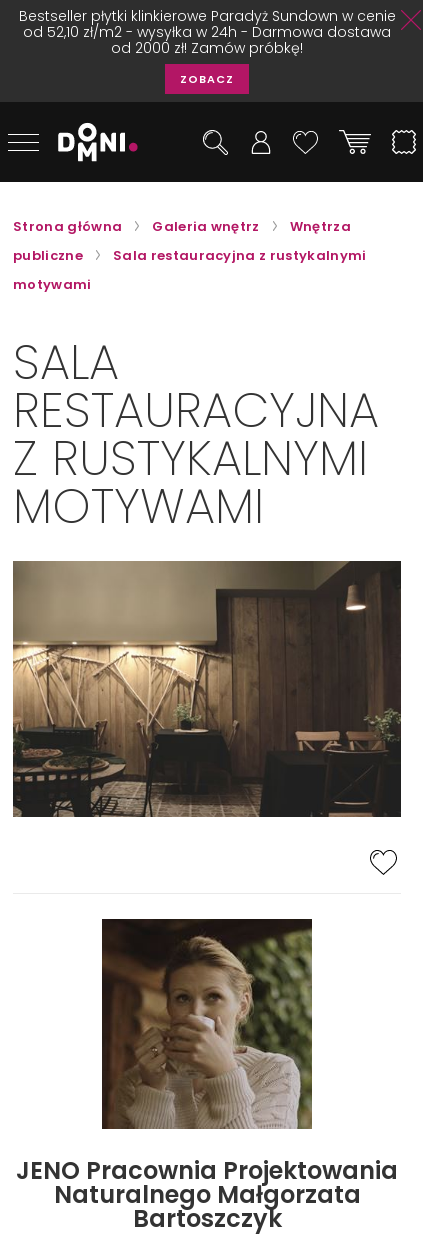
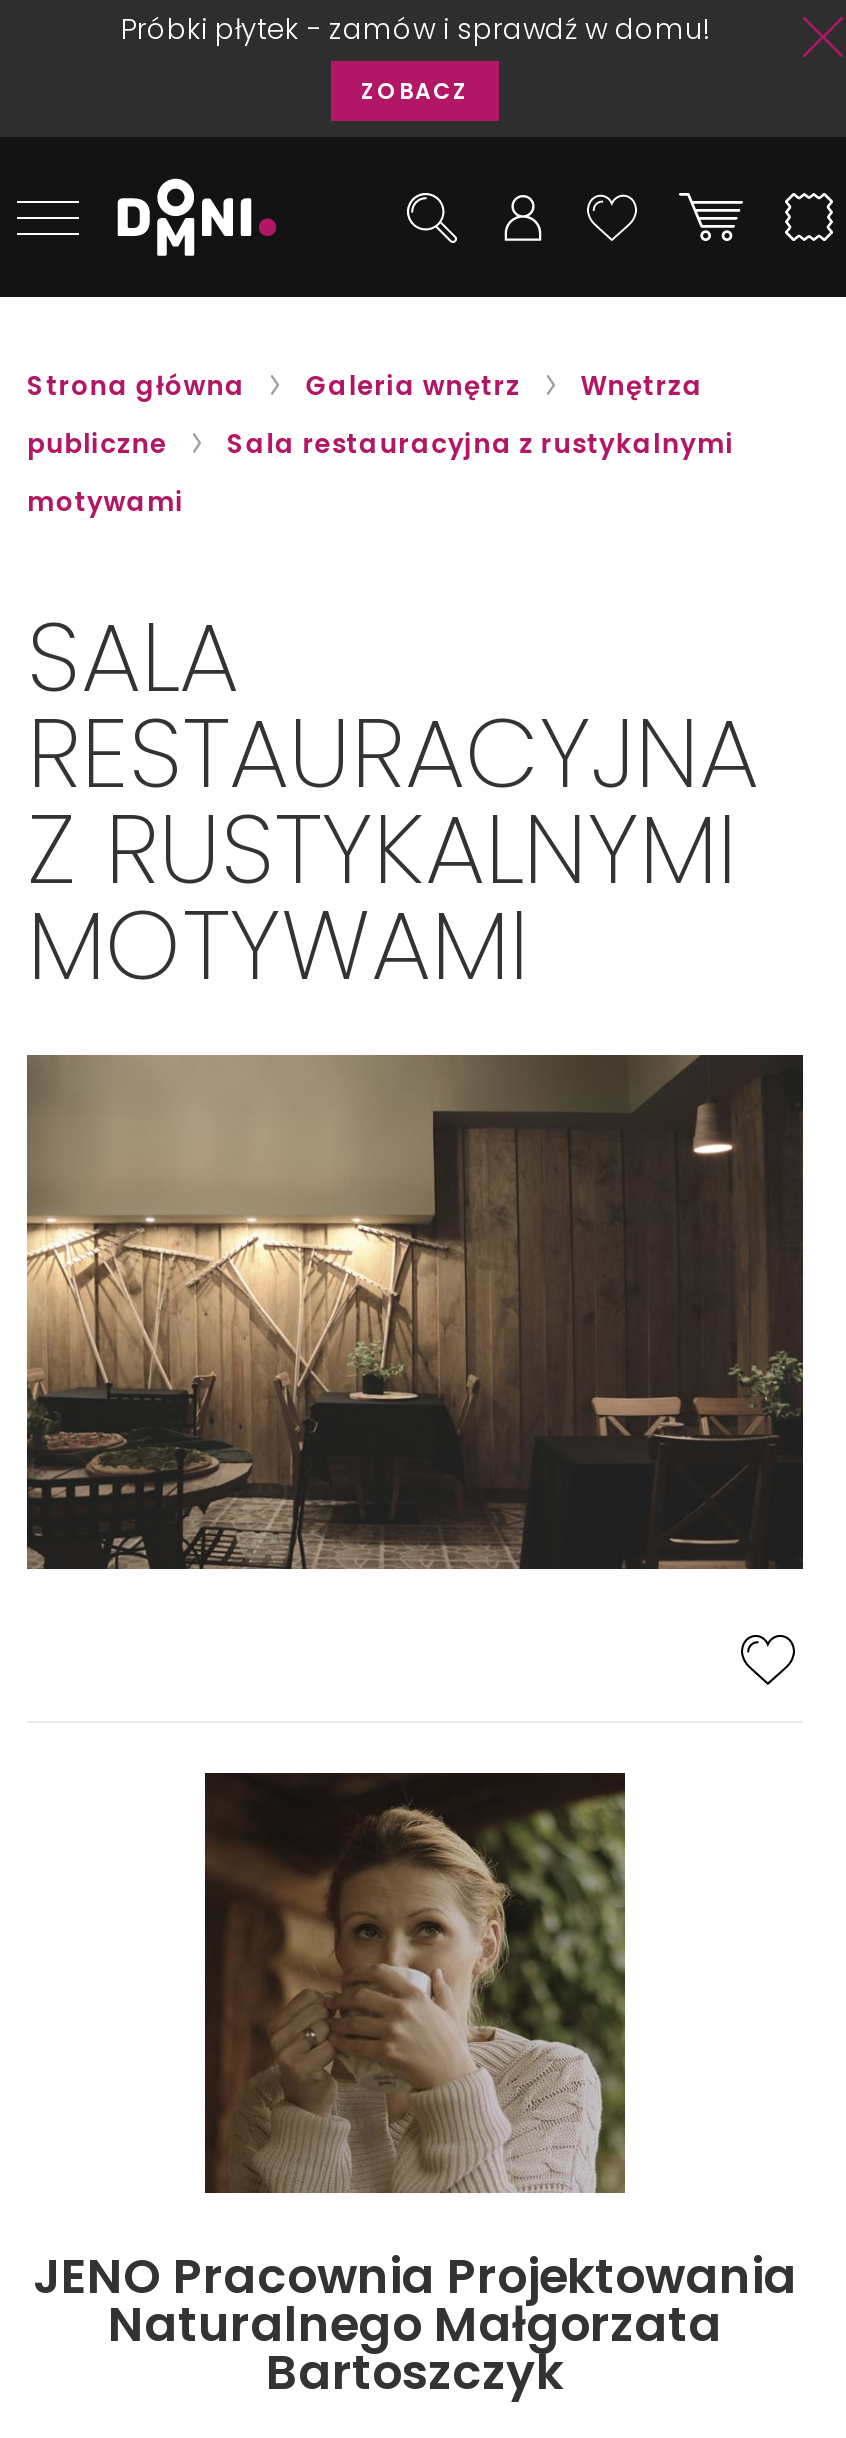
- Bestseller płytki klinkierowe Paradyż Sundown w cenie
- od 52,10 zł/m2 - wysyłka w 24h - Darmowa dostawa
- od 2000 zł! Zamów próbkę!
+ Próbki płytek - zamów i sprawdź w domu!
